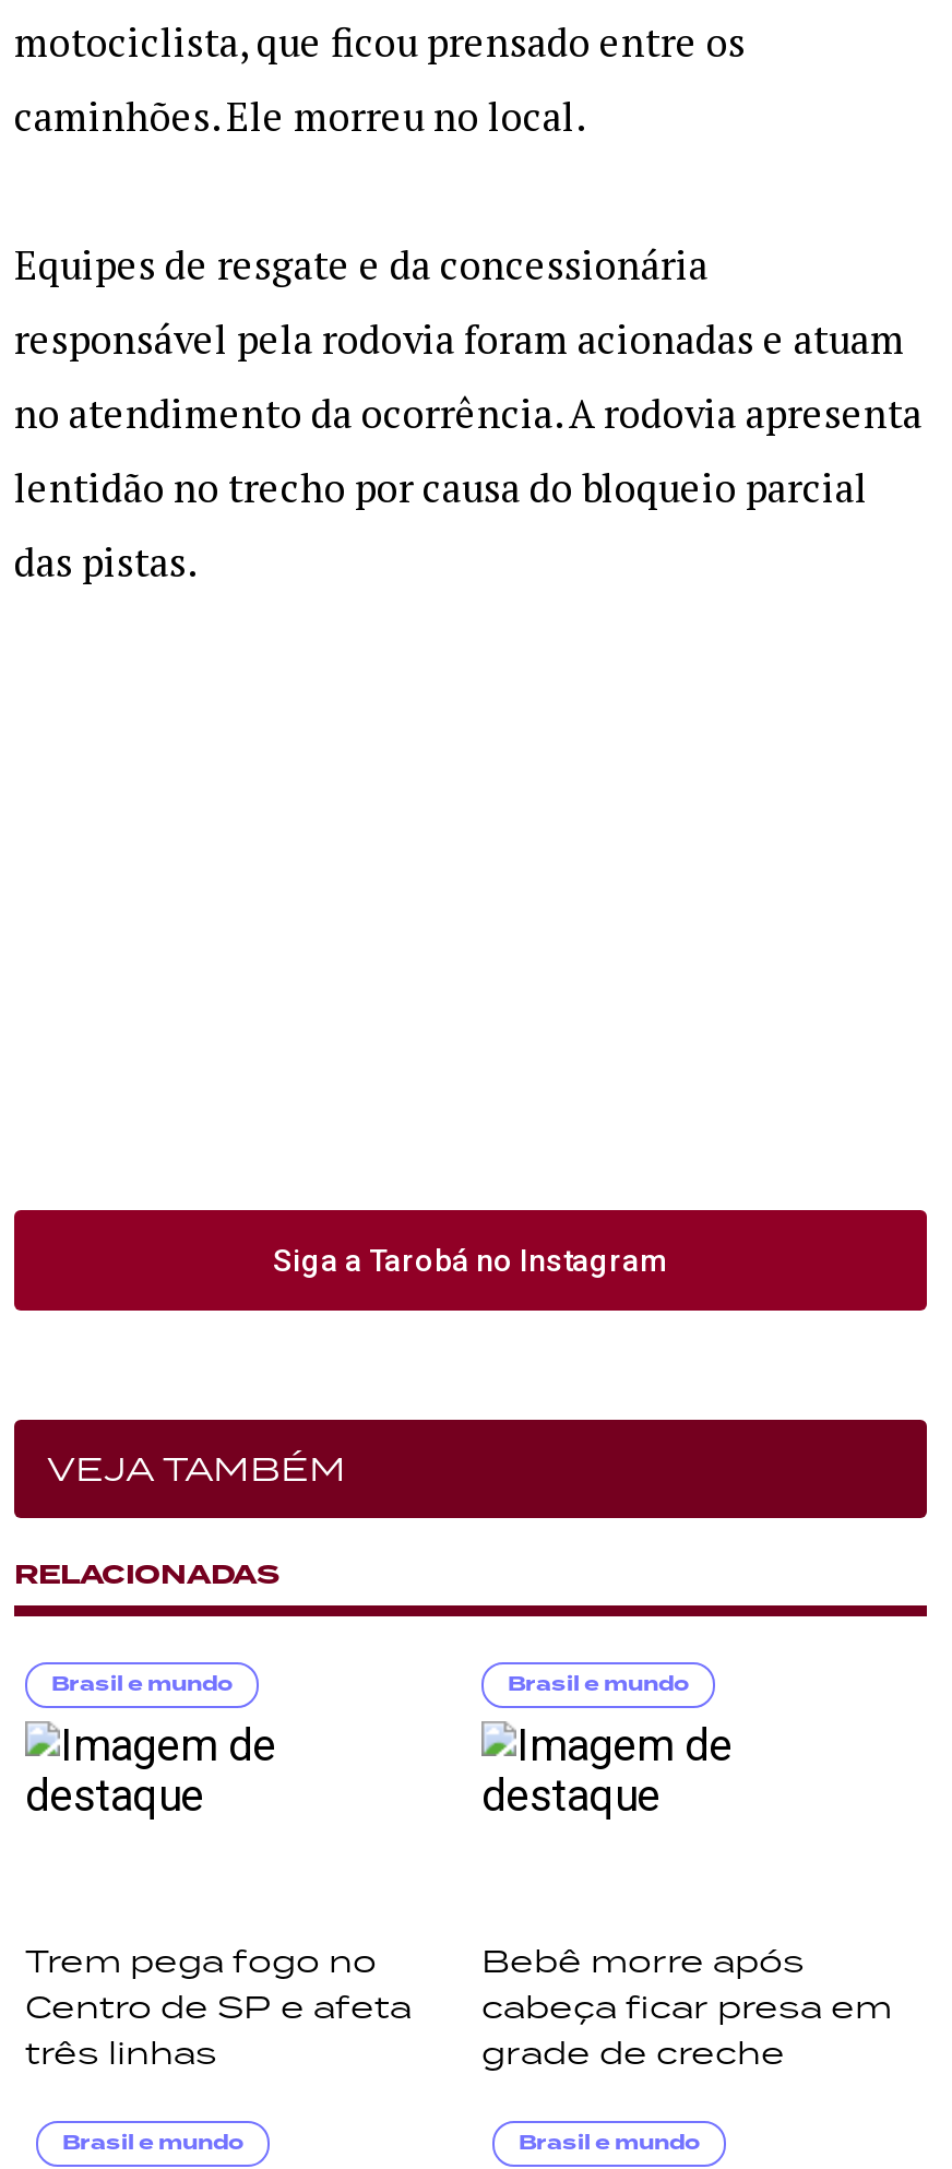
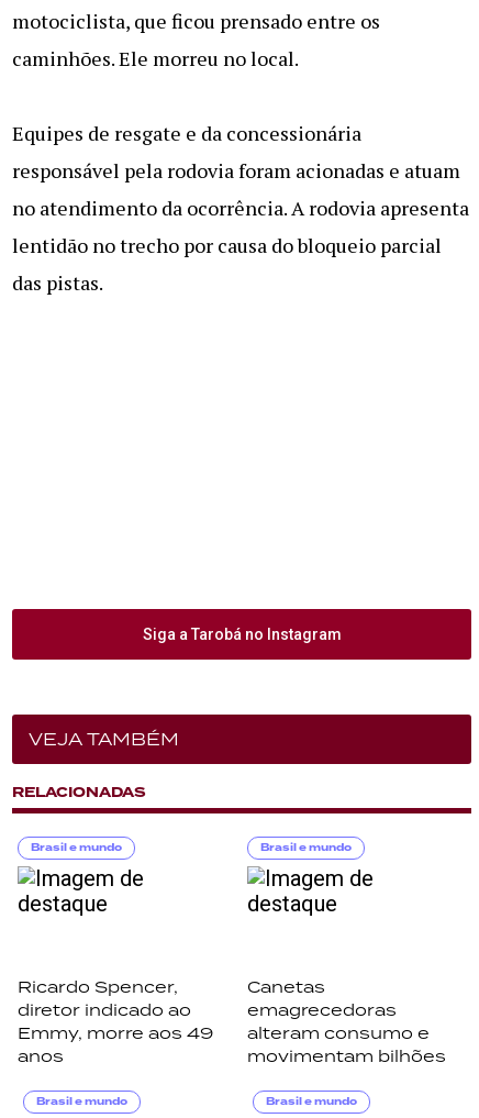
- Trem pega fogo no
- Centro de SP e afeta
- três linhas
+ Ricardo Spencer,
+ diretor indicado ao
+ Emmy, morre aos 49
+ anos

- Bebê morre após
- cabeça ficar presa em
- grade de creche
+ Canetas
+ emagrecedoras
+ alteram consumo e
+ movimentam bilhões
